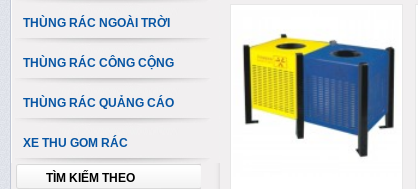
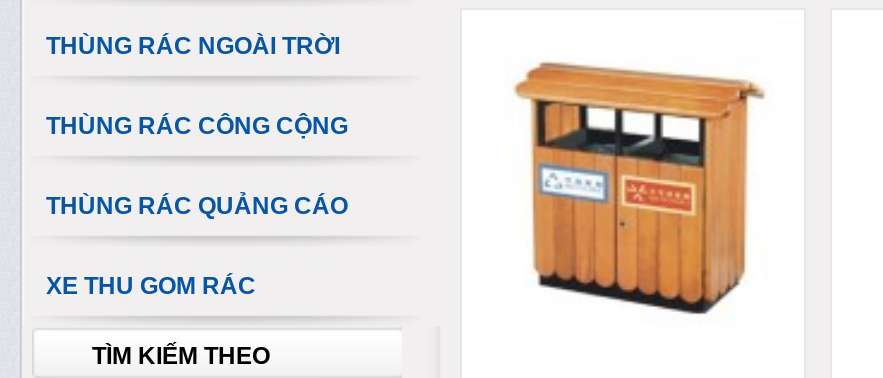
- [image]
+ [image]
